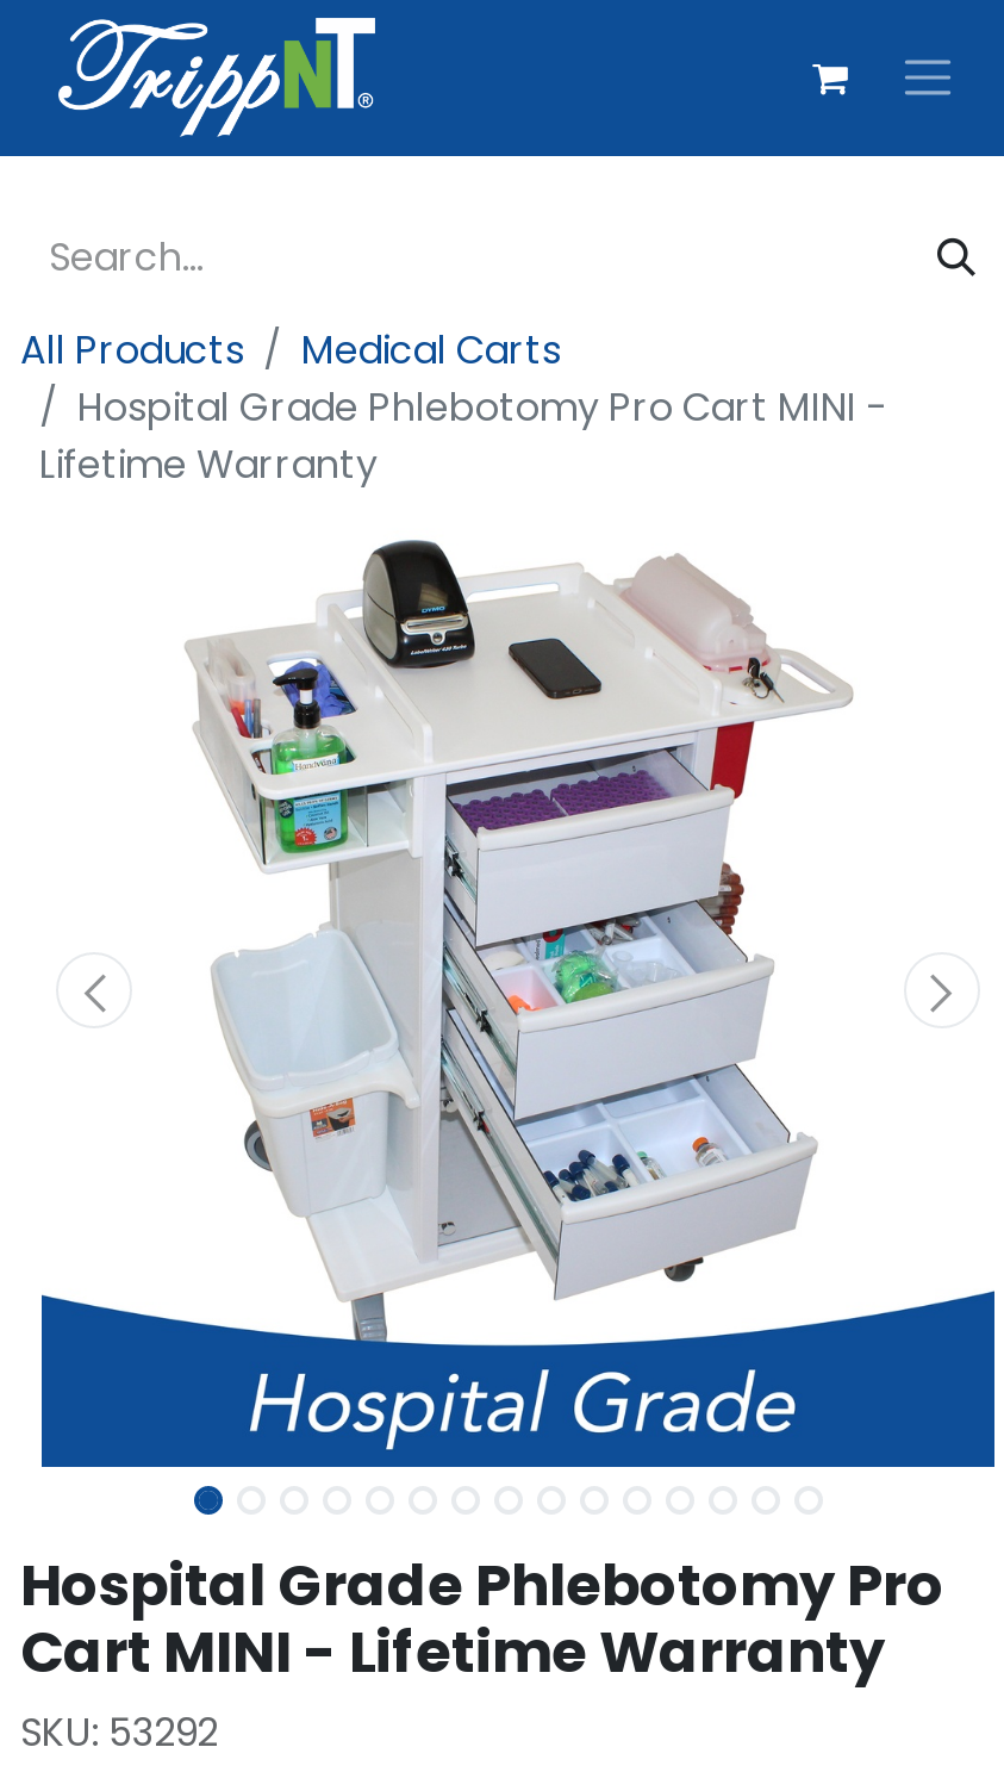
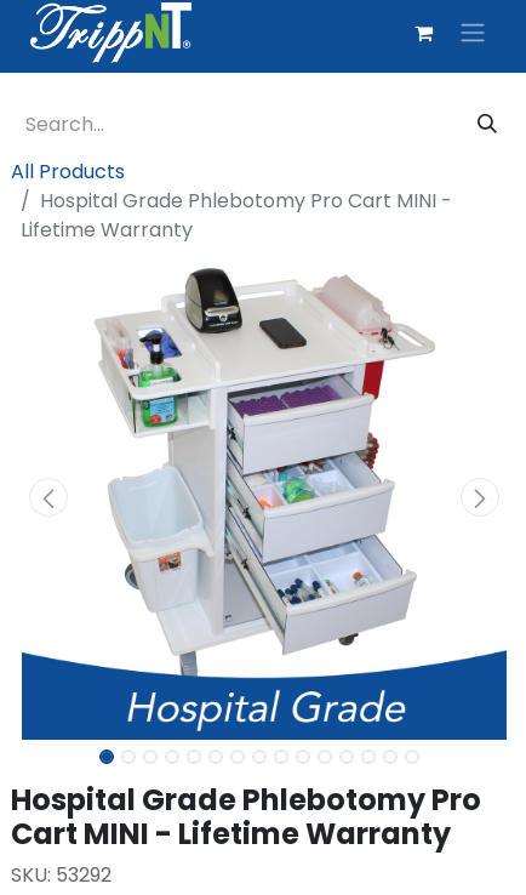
- Medical Carts
